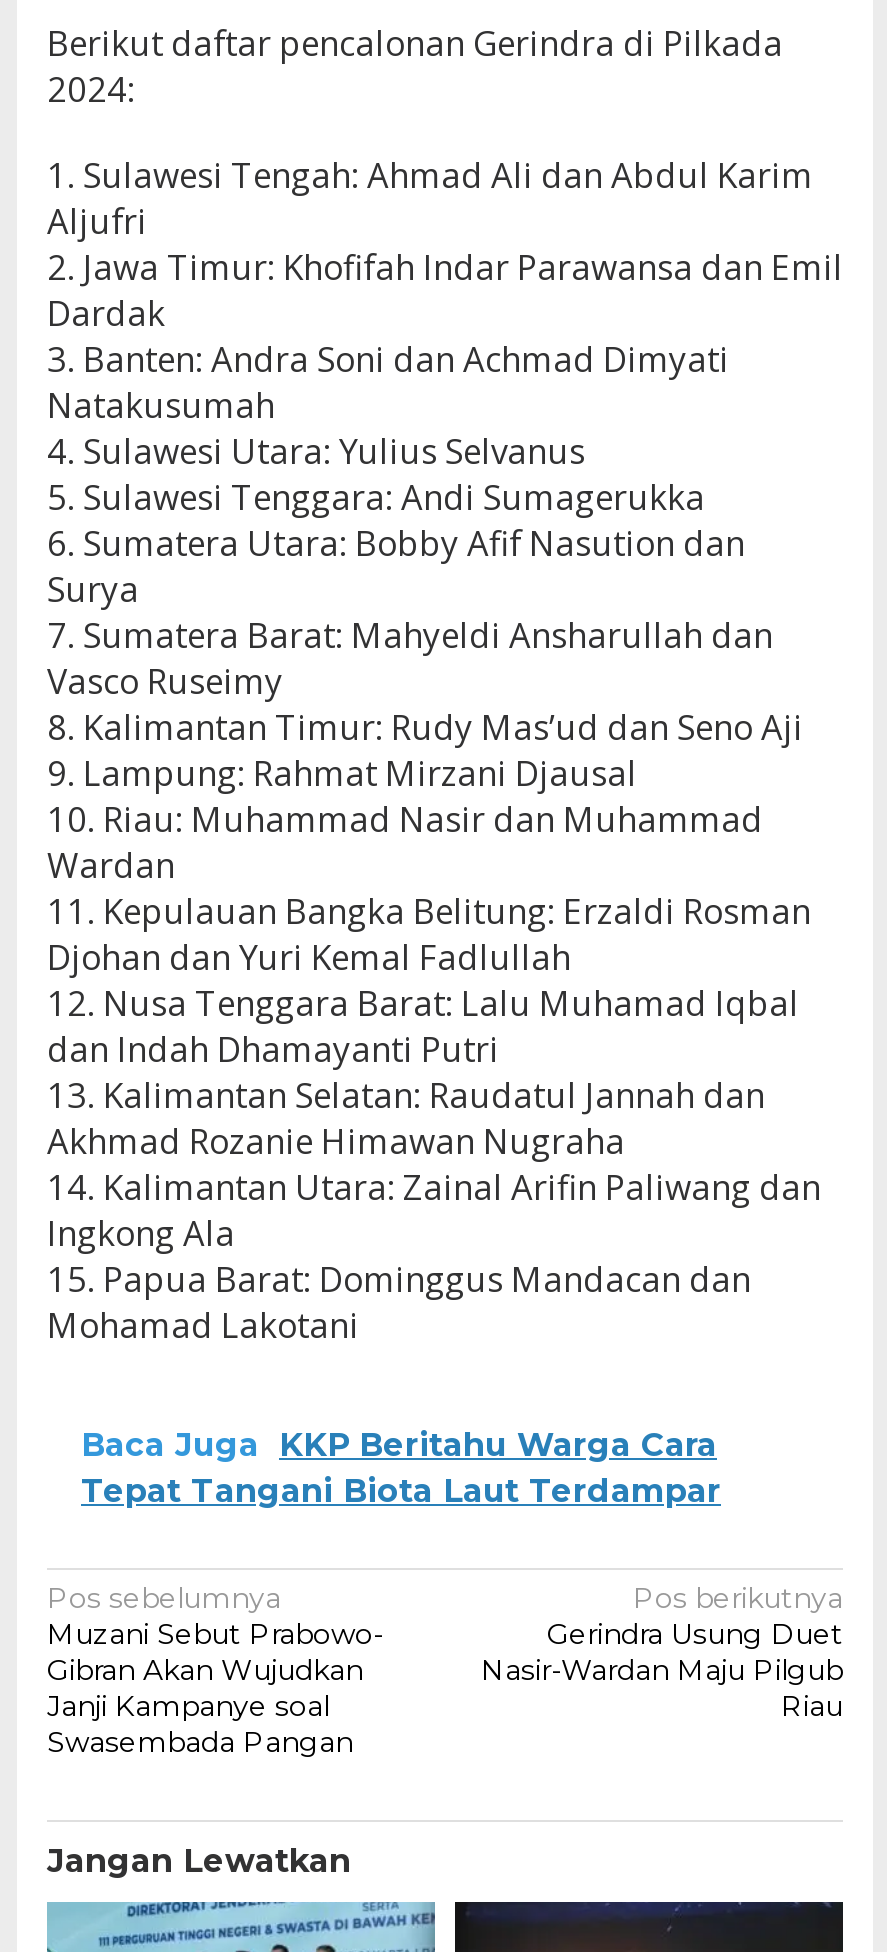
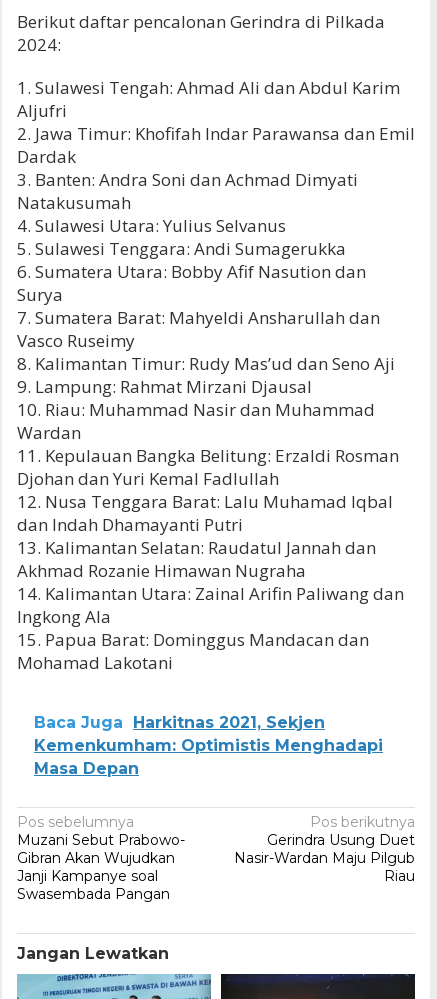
- Baca Juga KKP Beritahu Warga Cara
- Tepat Tangani Biota Laut Terdampar
+ Baca Juga Harkitnas 2021, Sekjen
+ Kemenkumham: Optimistis Menghadapi
+ Masa Depan
